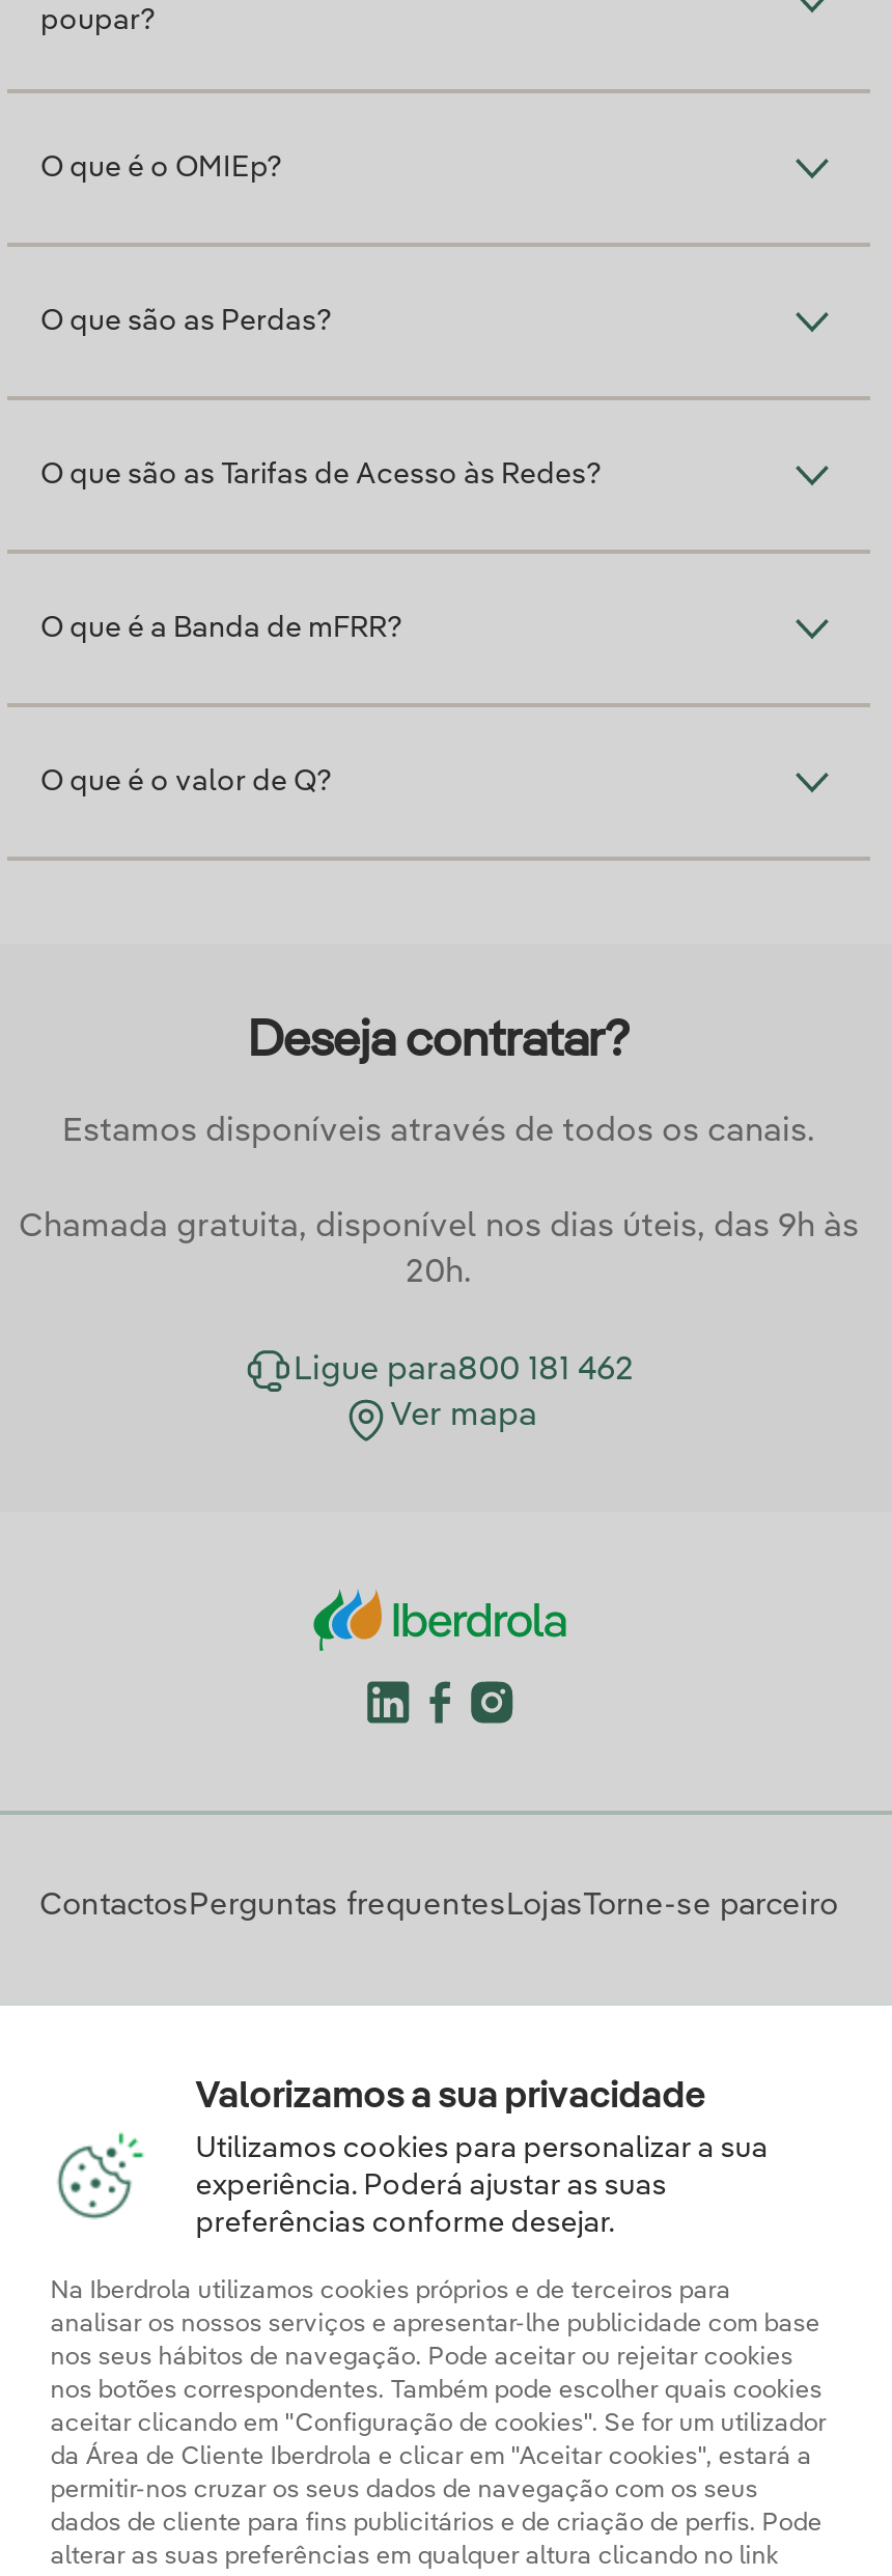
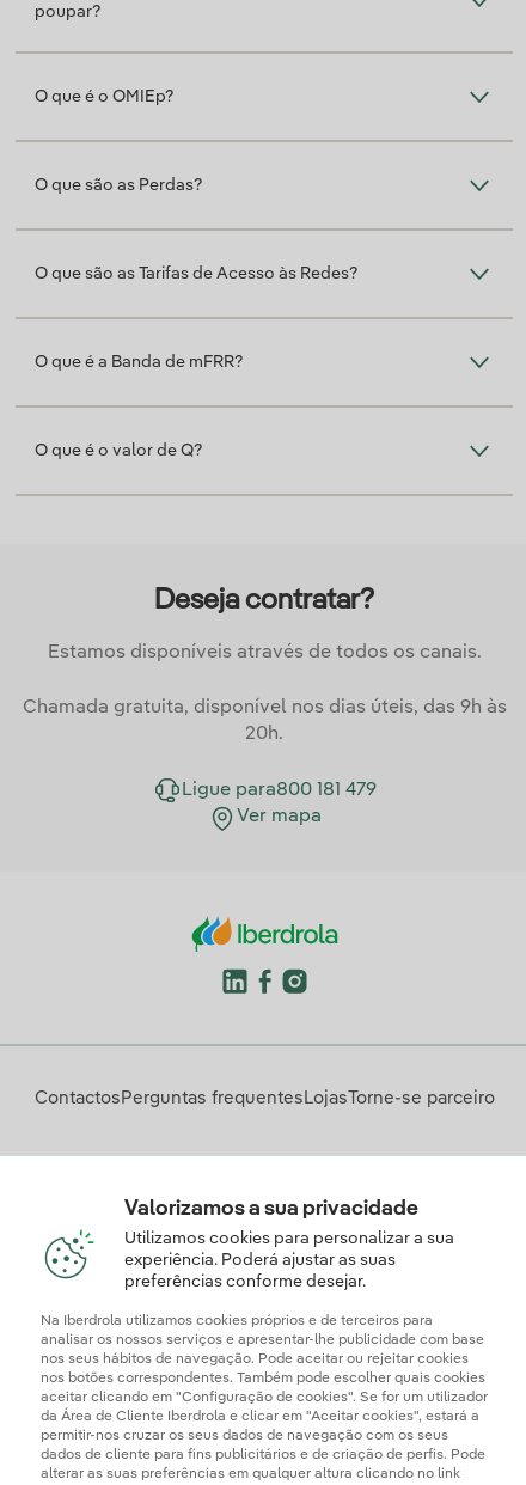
- Ligue para800 181 462
+ Ligue para800 181 479
